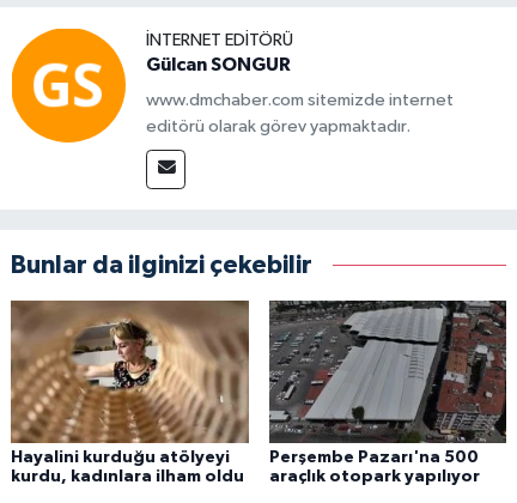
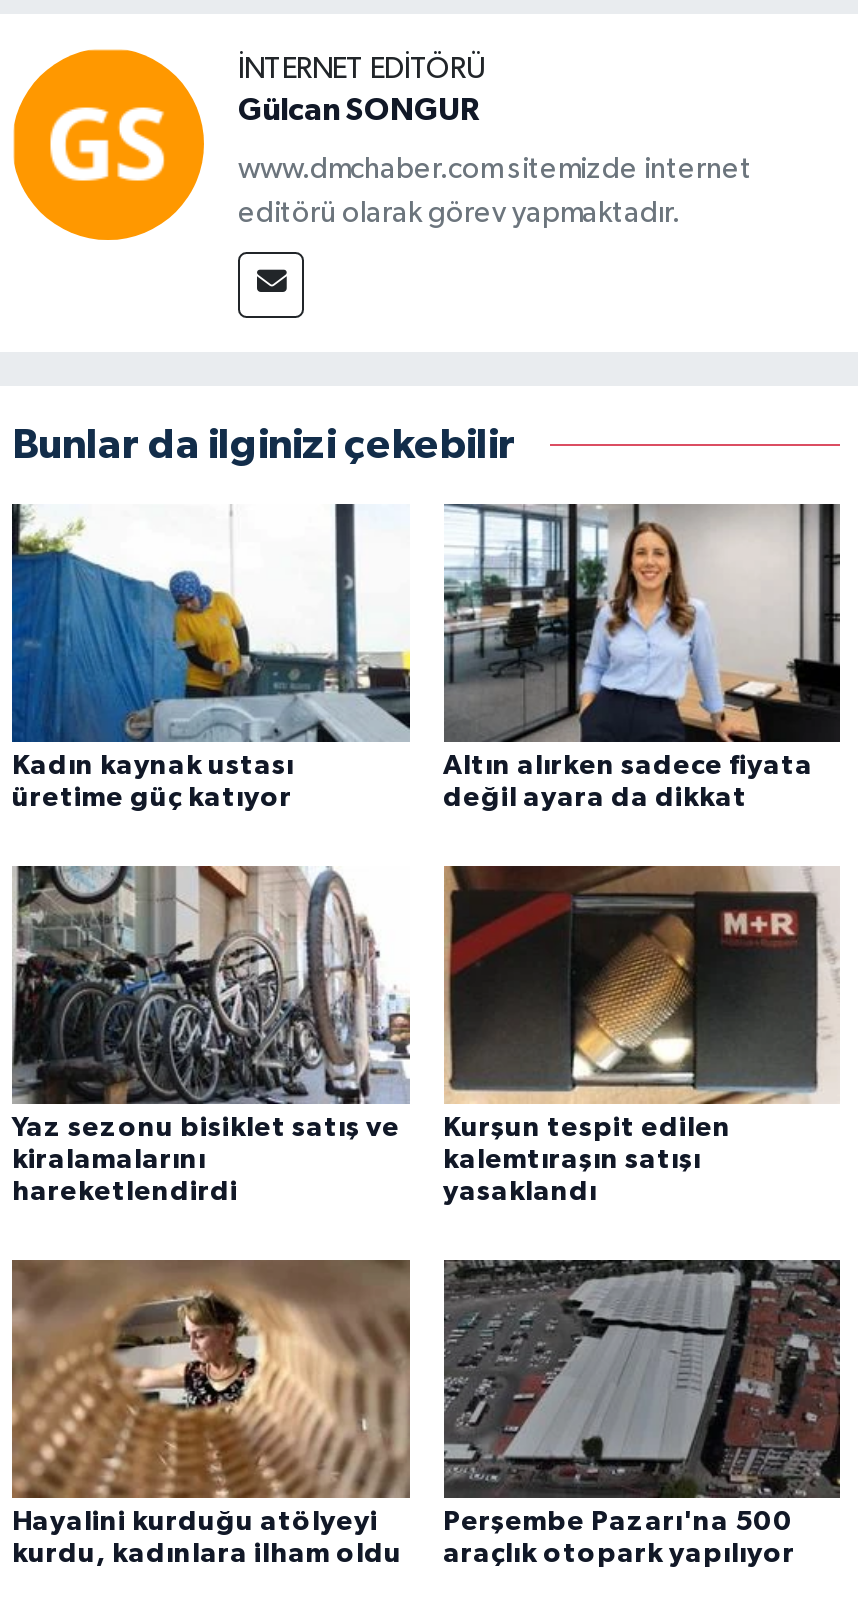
+ [image]
+ Kadın kaynak ustası
+ üretime güç katıyor

+ [image]
+ Yaz sezonu bisiklet satış ve
+ kiralamalarını
+ hareketlendirdi

+ [image]
+ Kurşun tespit edilen
+ kalemtıraşın satışı
+ yasaklandı

+ [image]
+ Altın alırken sadece fiyata
+ değil ayara da dikkat
